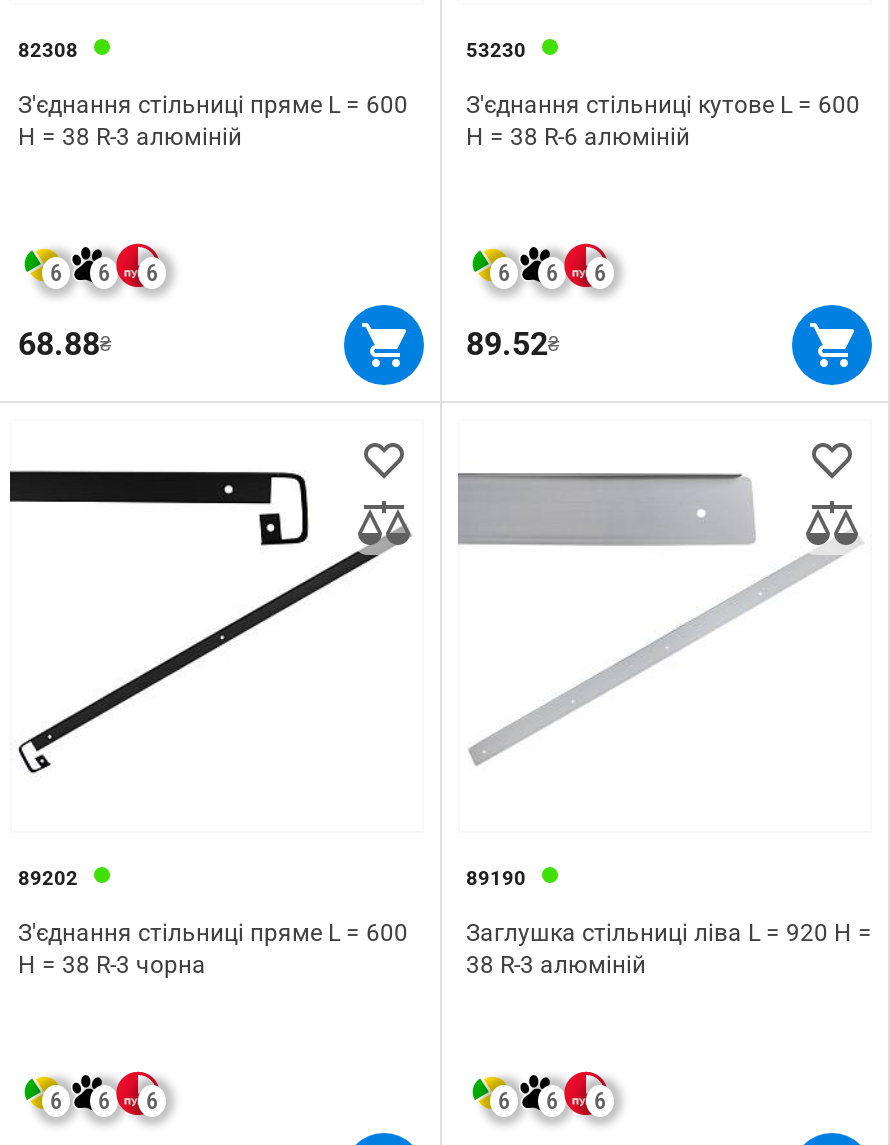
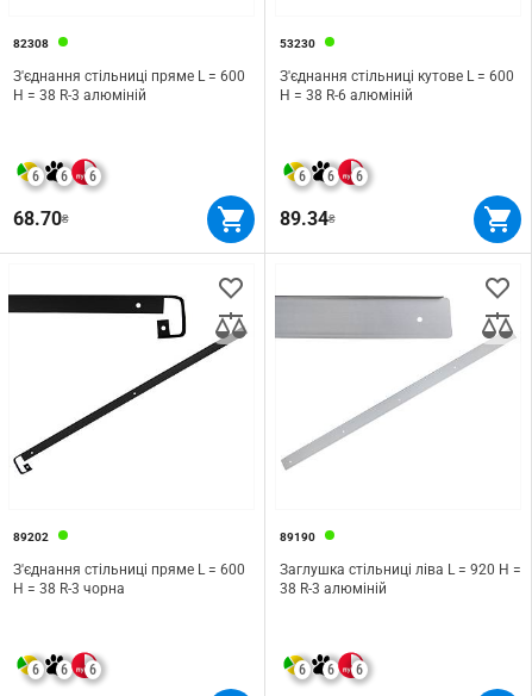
- 68.88₴
+ 68.70₴

- 89.52₴
+ 89.34₴
